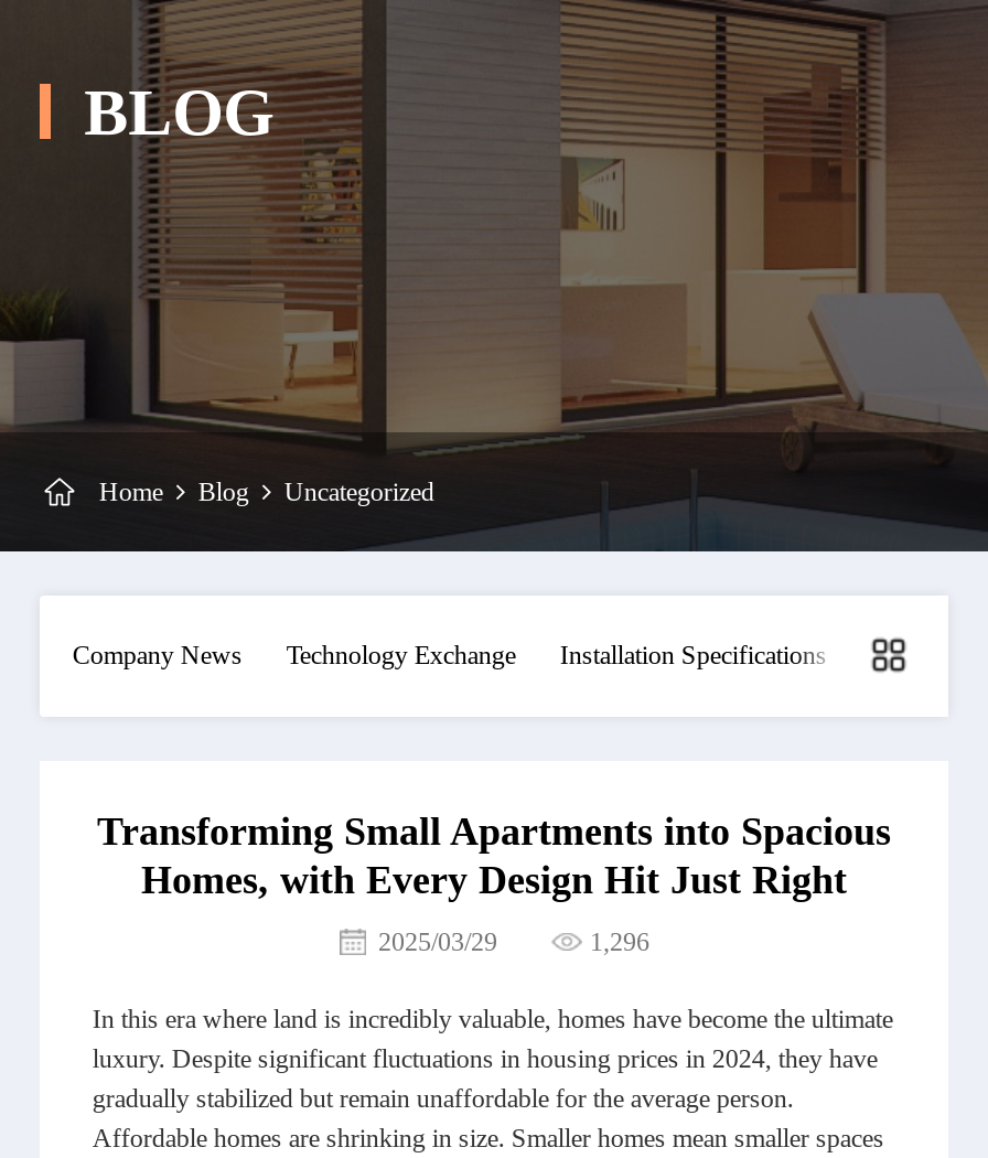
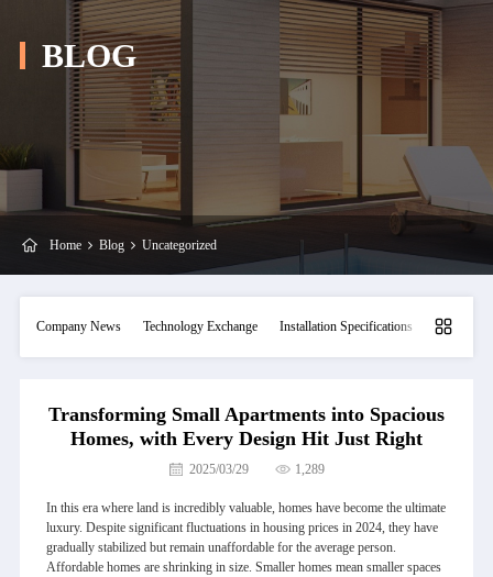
- 1,296
+ 1,289
